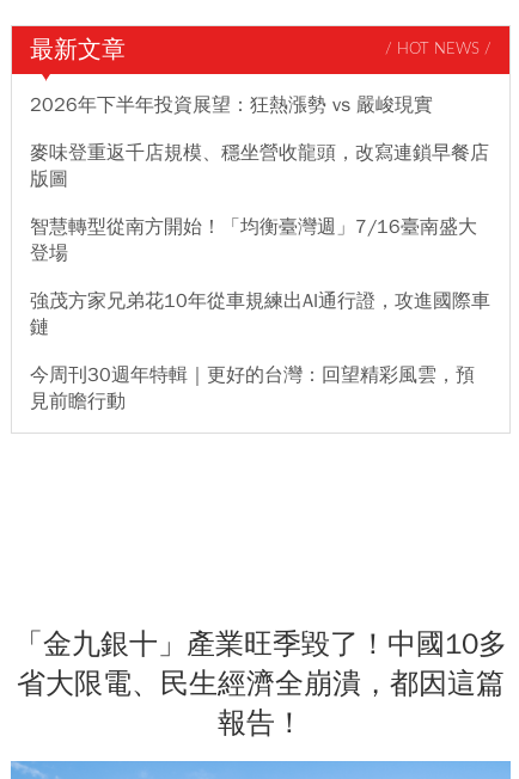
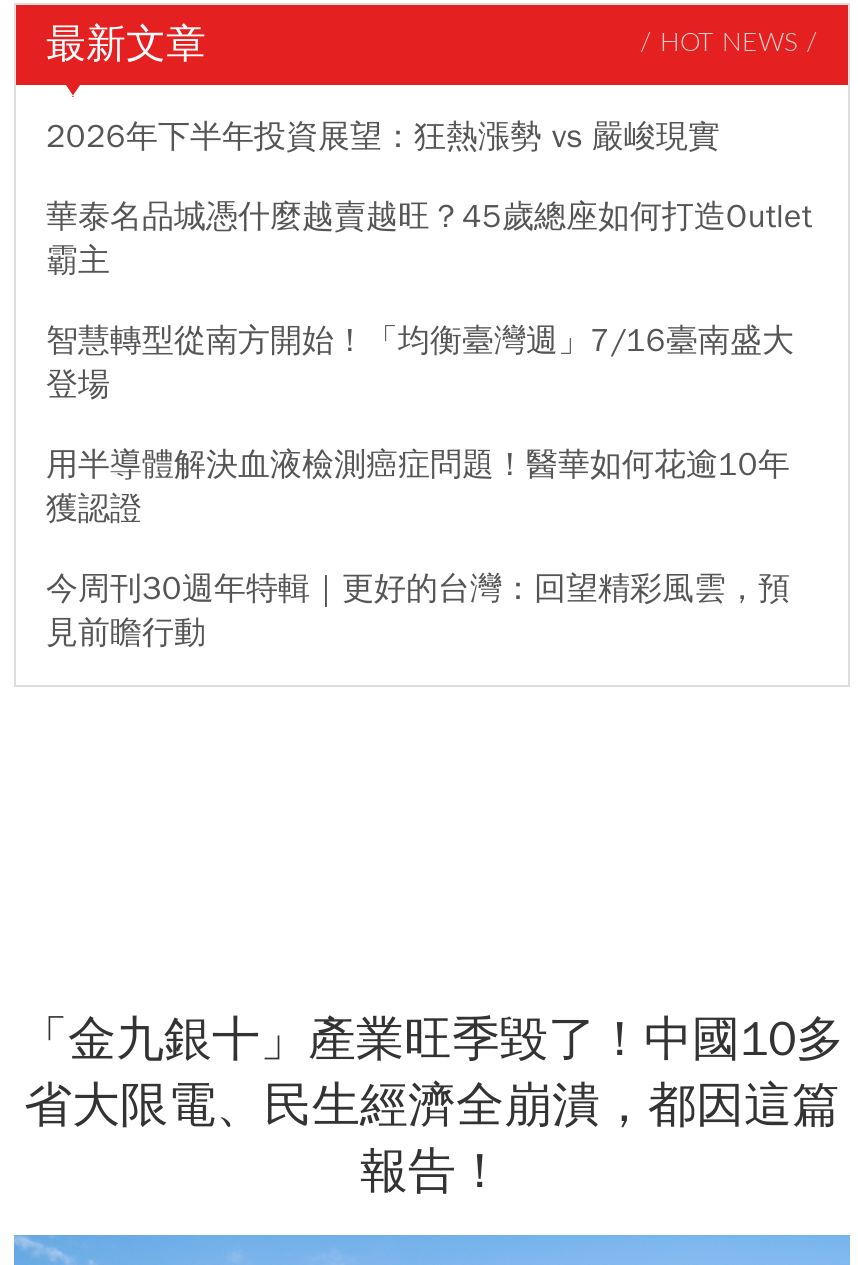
- 麥味登重返千店規模、穩坐營收龍頭，改寫連鎖早餐店
- 版圖
+ 華泰名品城憑什麼越賣越旺？45歲總座如何打造Outlet
+ 霸主

- 強茂方家兄弟花10年從車規練出AI通行證，攻進國際車
- 鏈
+ 用半導體解決血液檢測癌症問題！醫華如何花逾10年
+ 獲認證
